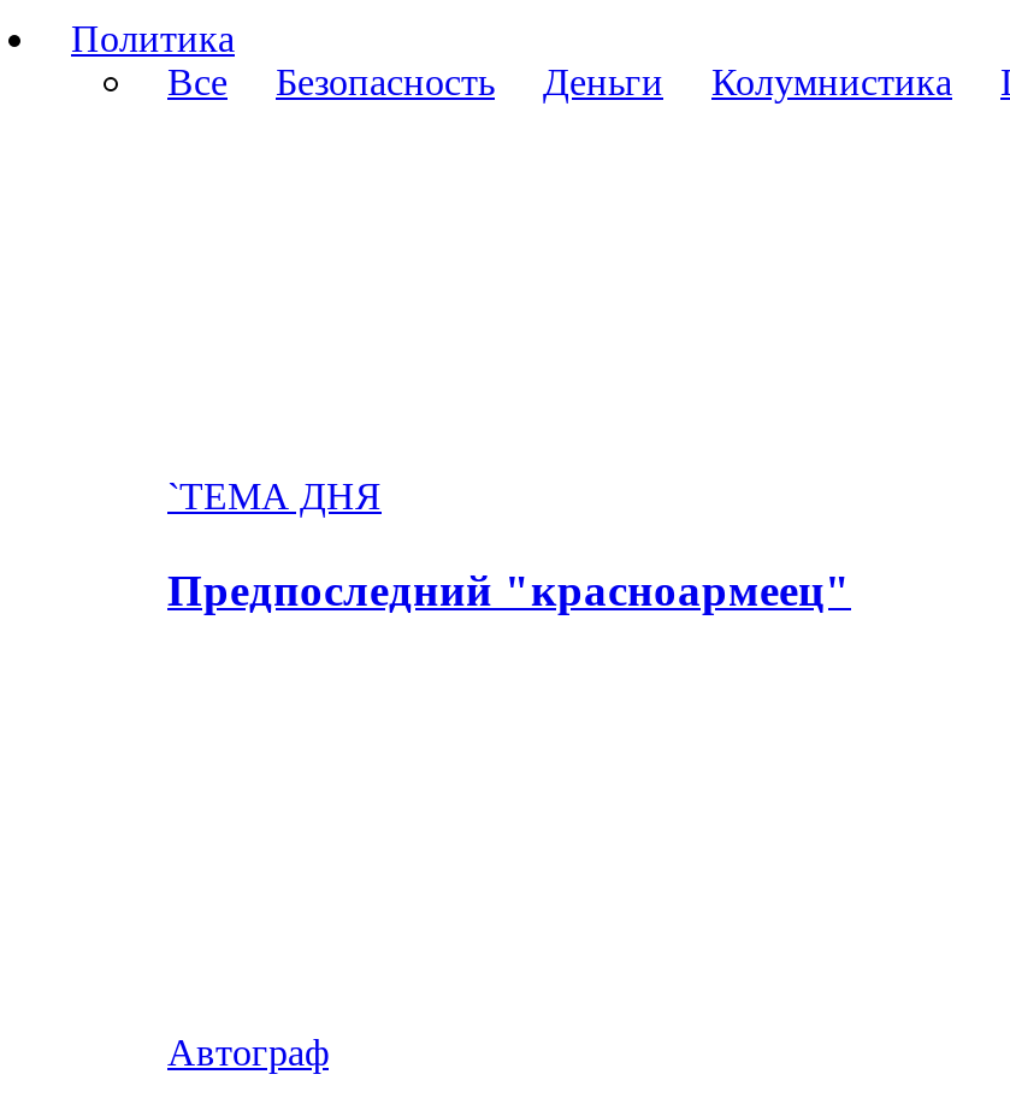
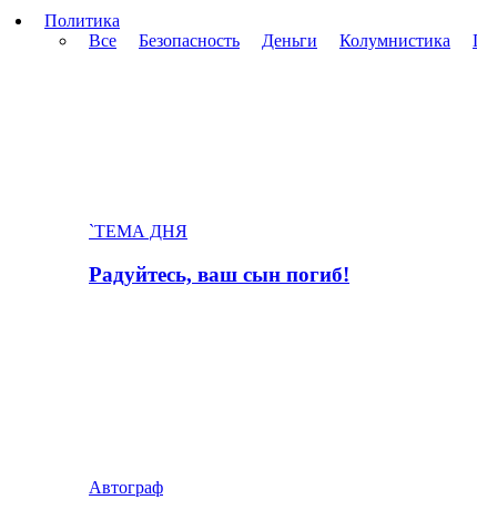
- Предпоследний "красноармеец"
+ Радуйтесь, ваш сын пoгиб!
